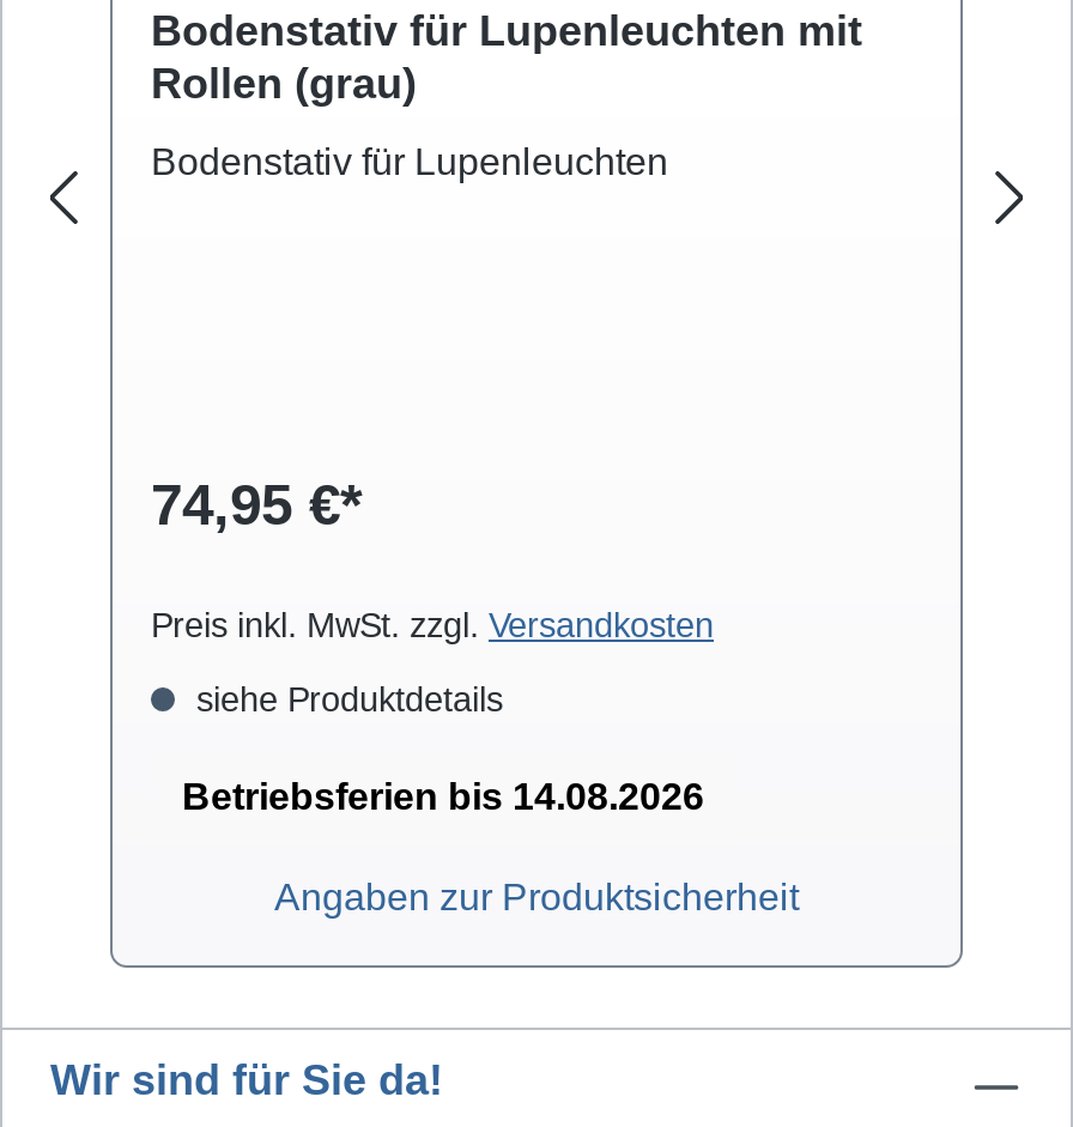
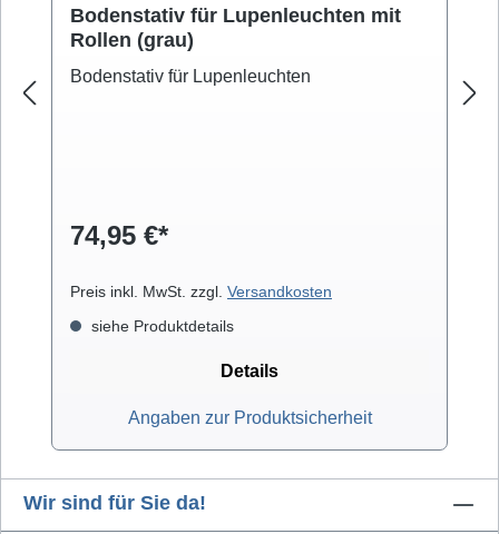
- Betriebsferien bis 14.08.2026
+ Details
